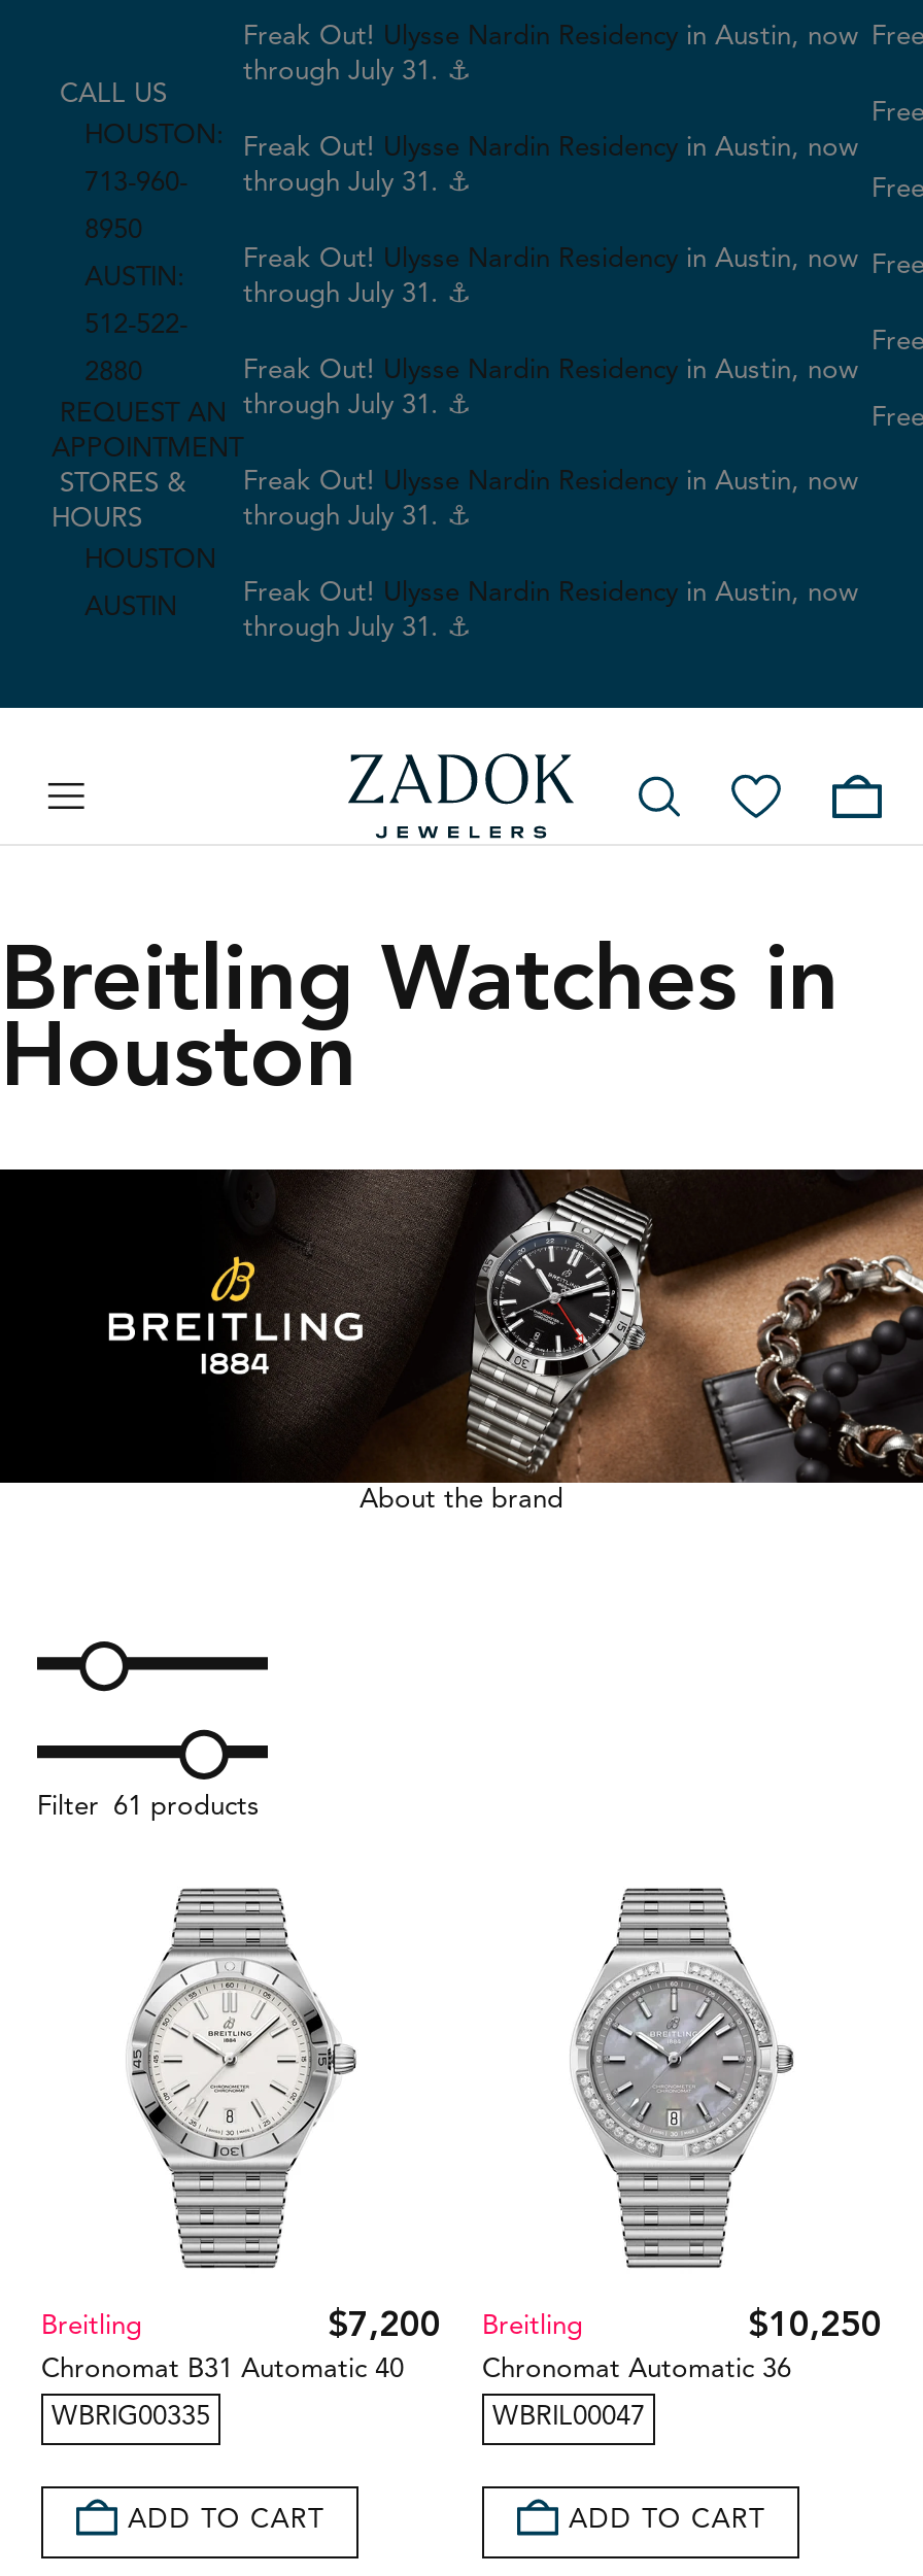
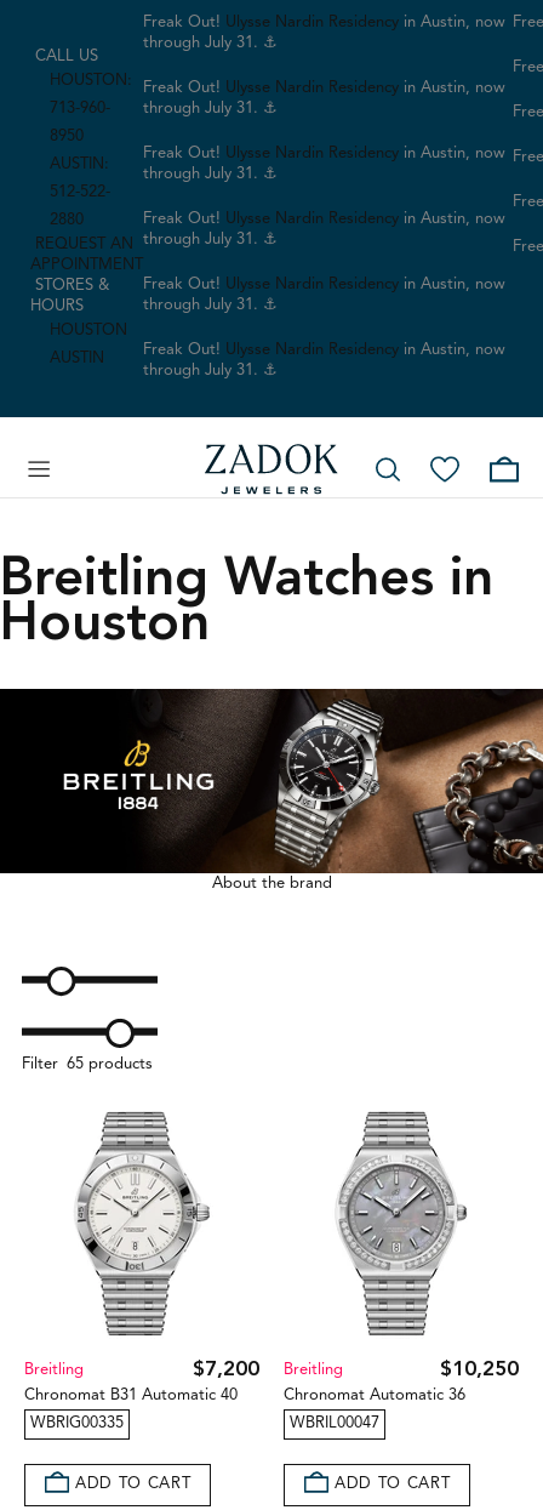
- Filter 61 products
+ Filter 65 products
